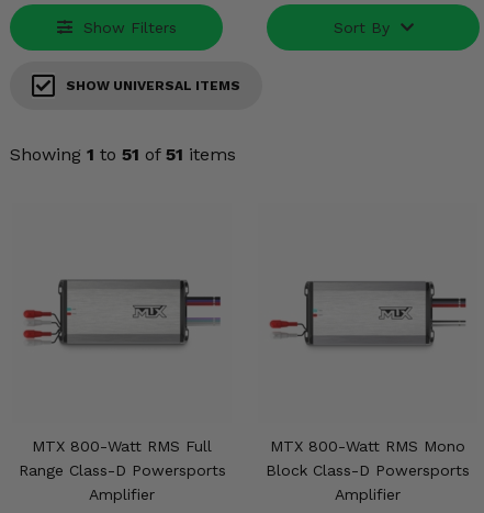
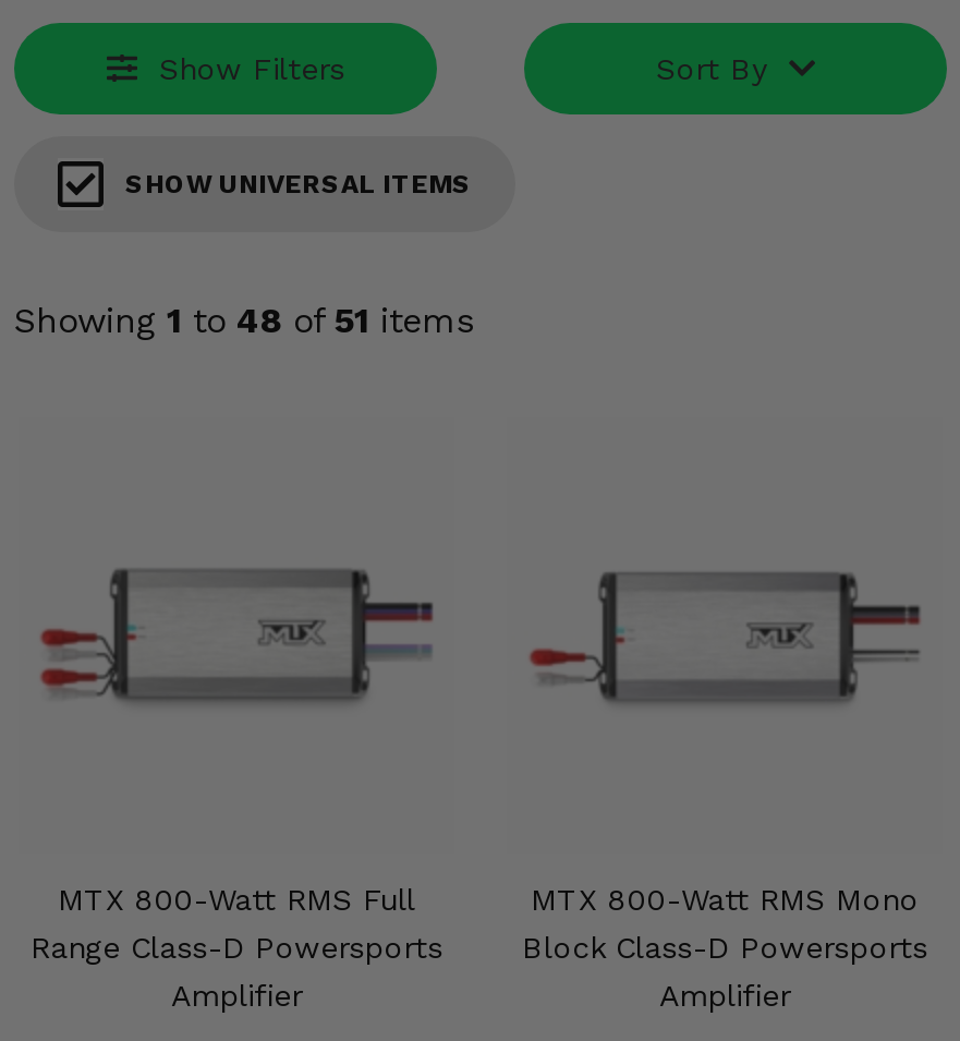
- Showing 1 to 51 of 51 items
+ Showing 1 to 48 of 51 items
